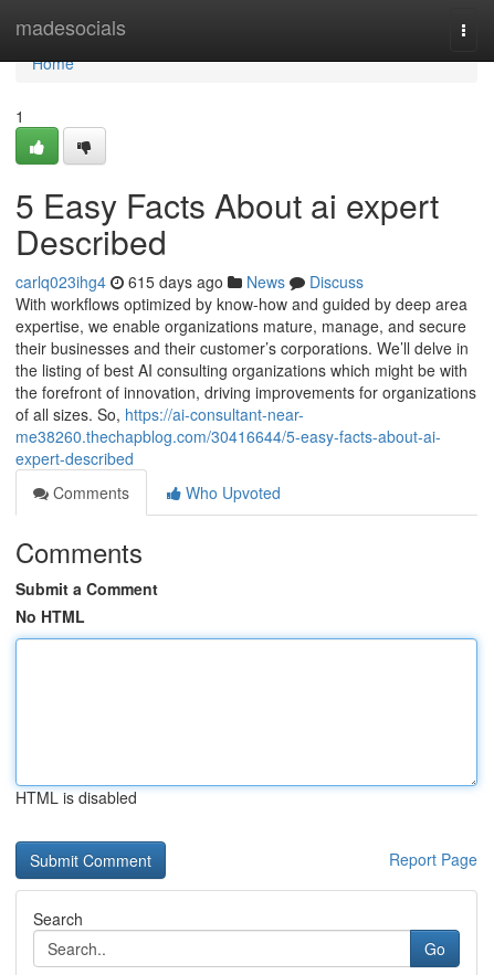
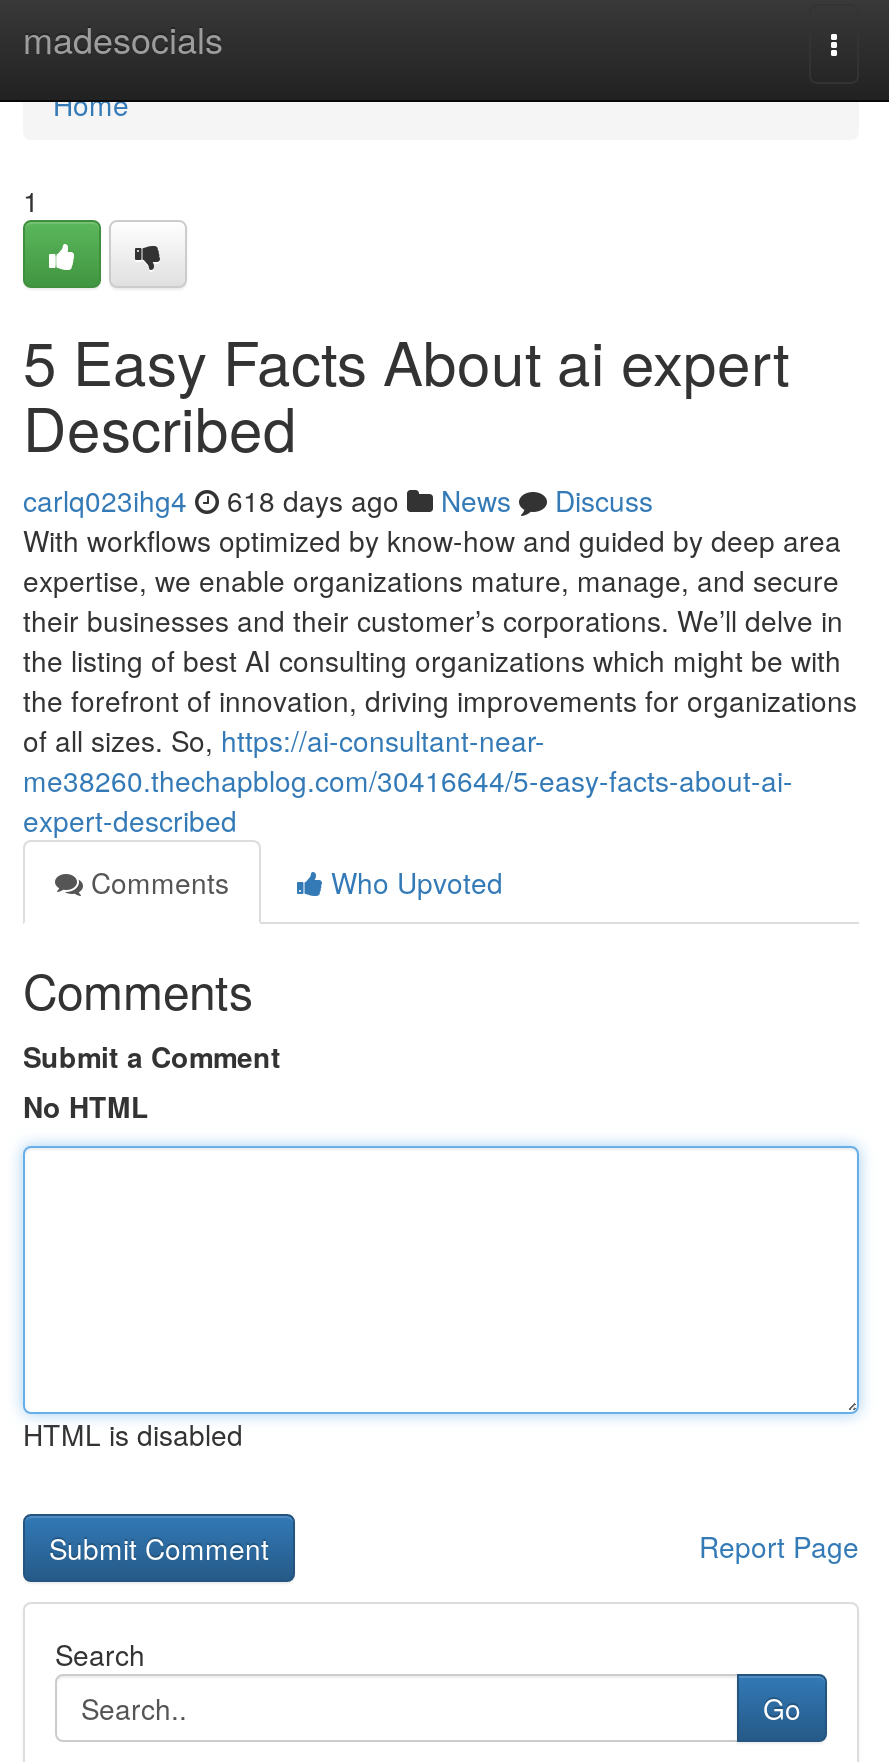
- carlq023ihg4 615 days ago News Discuss
+ carlq023ihg4 618 days ago News Discuss
